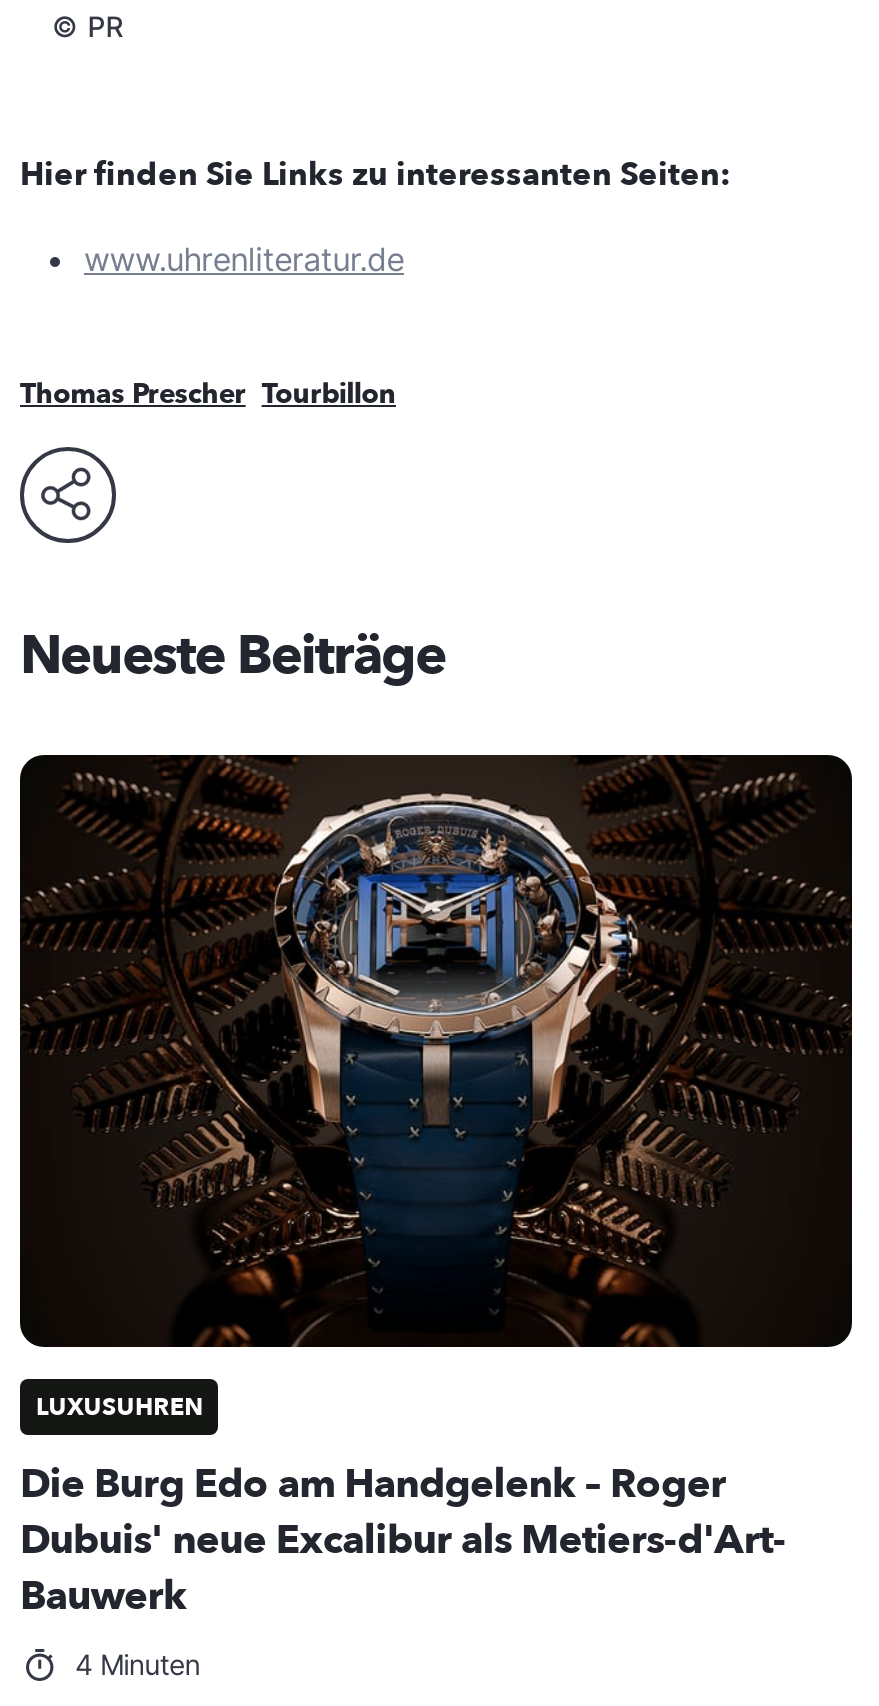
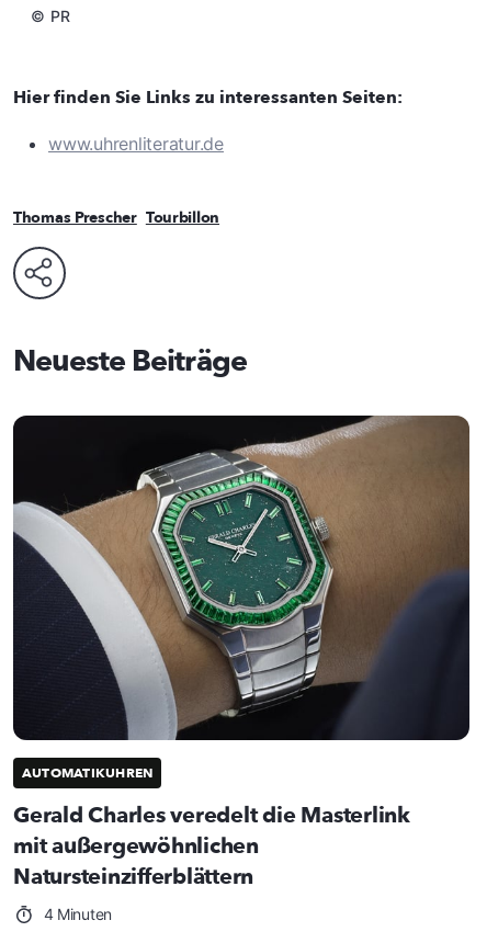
- [image]
- LUXUSUHREN
+ [image]
+ AUTOMATIKUHREN

- Die Burg Edo am Handgelenk – Roger
- Dubuis' neue Excalibur als Metiers-d'Art-
- Bauwerk
+ Gerald Charles veredelt die Masterlink
+ mit außergewöhnlichen
+ Natursteinzifferblättern
